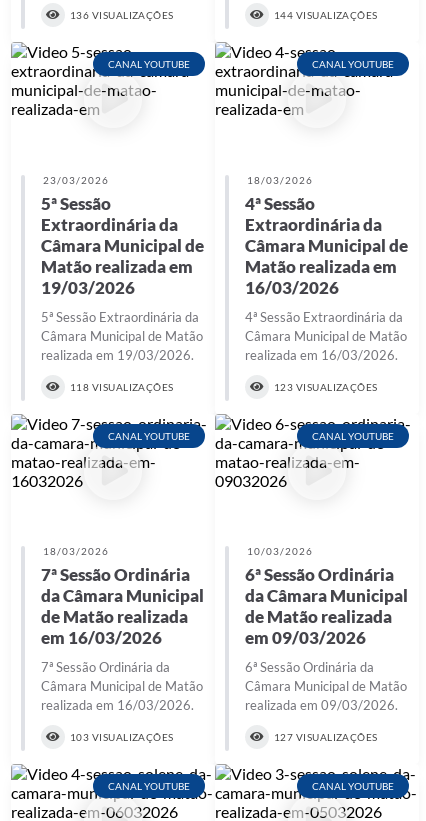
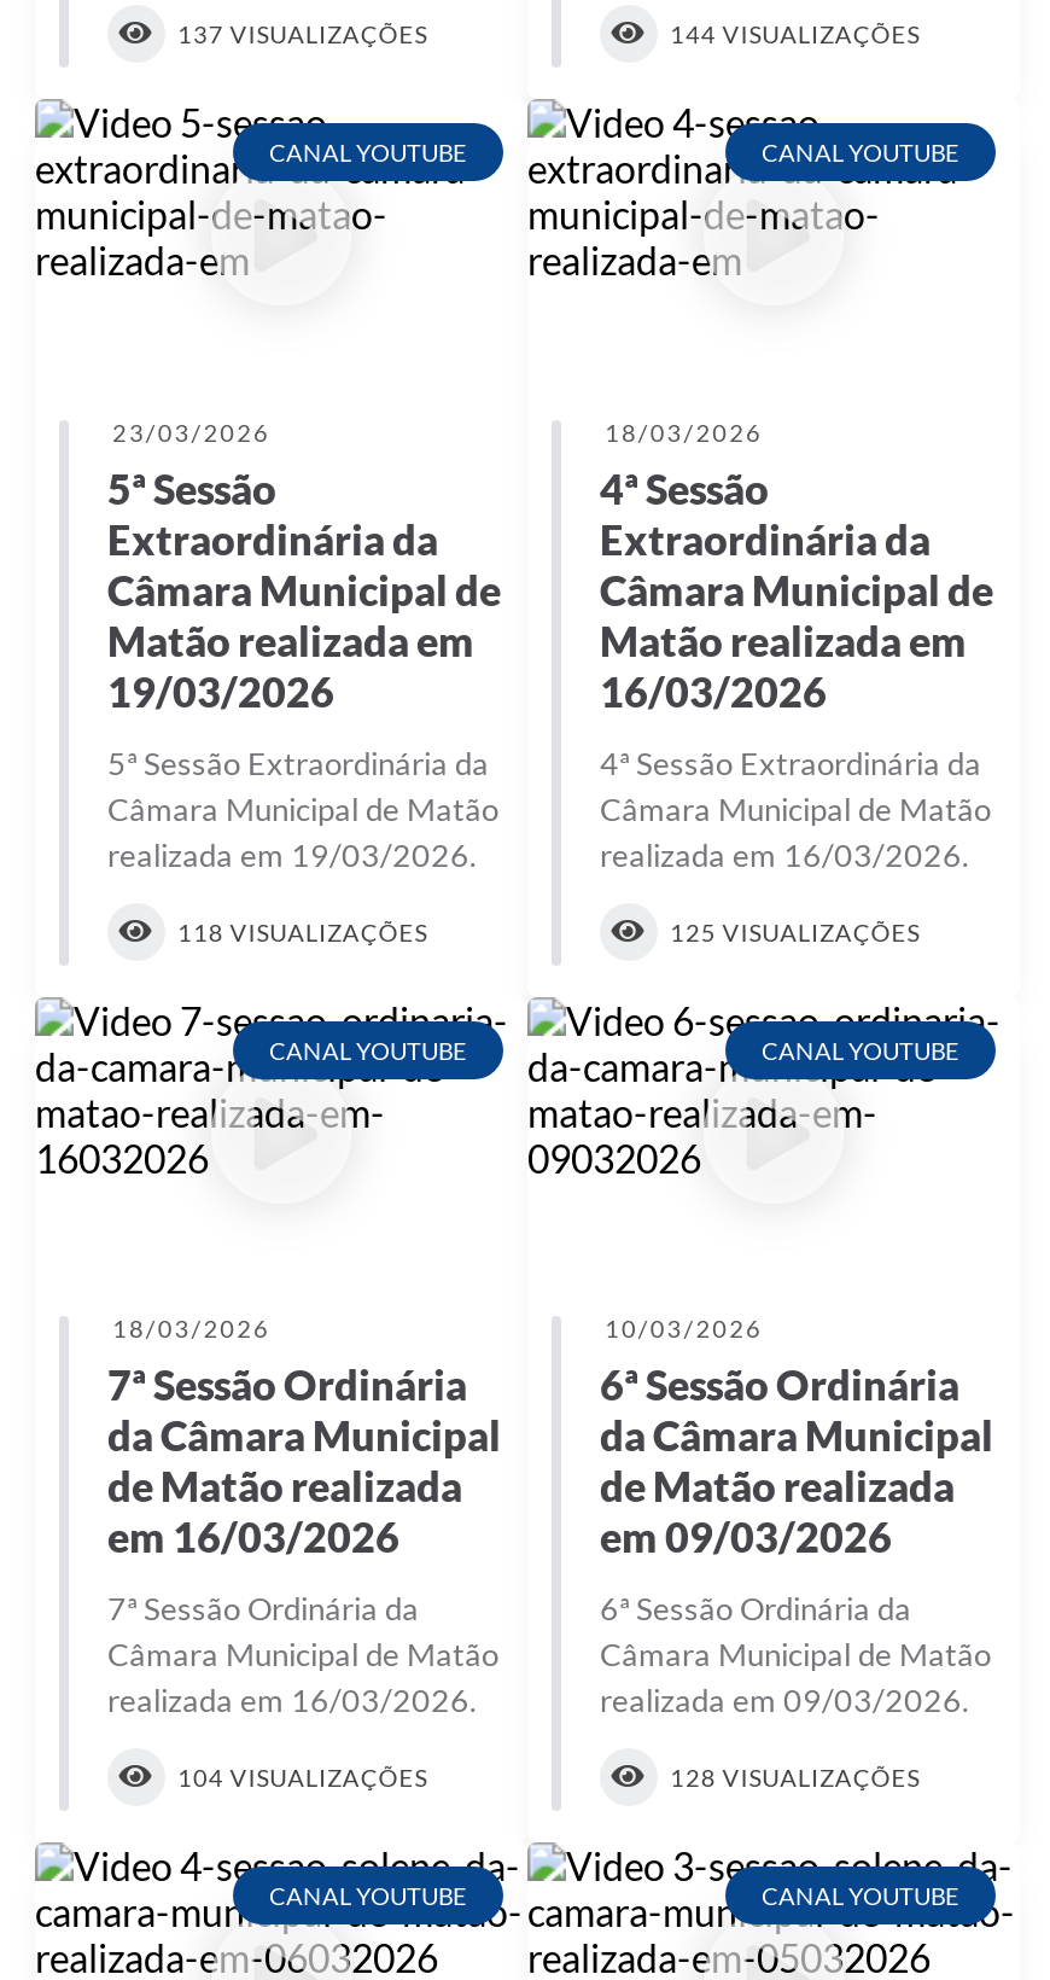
- 136 VISUALIZAÇÕES
+ 137 VISUALIZAÇÕES

- 123 VISUALIZAÇÕES
+ 125 VISUALIZAÇÕES

- 103 VISUALIZAÇÕES
+ 104 VISUALIZAÇÕES

- 127 VISUALIZAÇÕES
+ 128 VISUALIZAÇÕES
